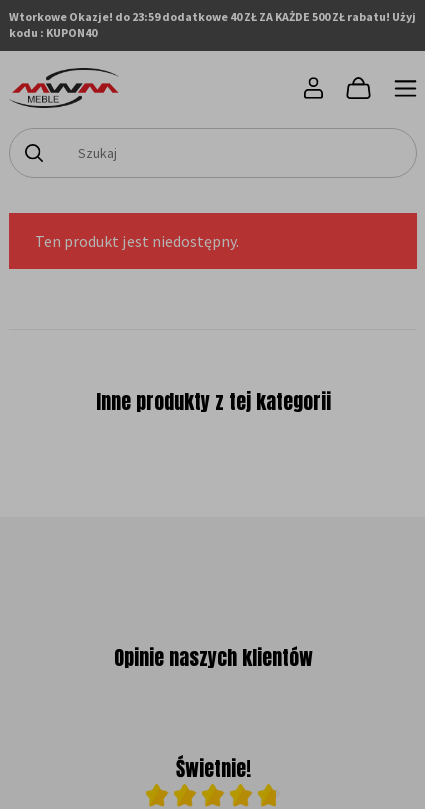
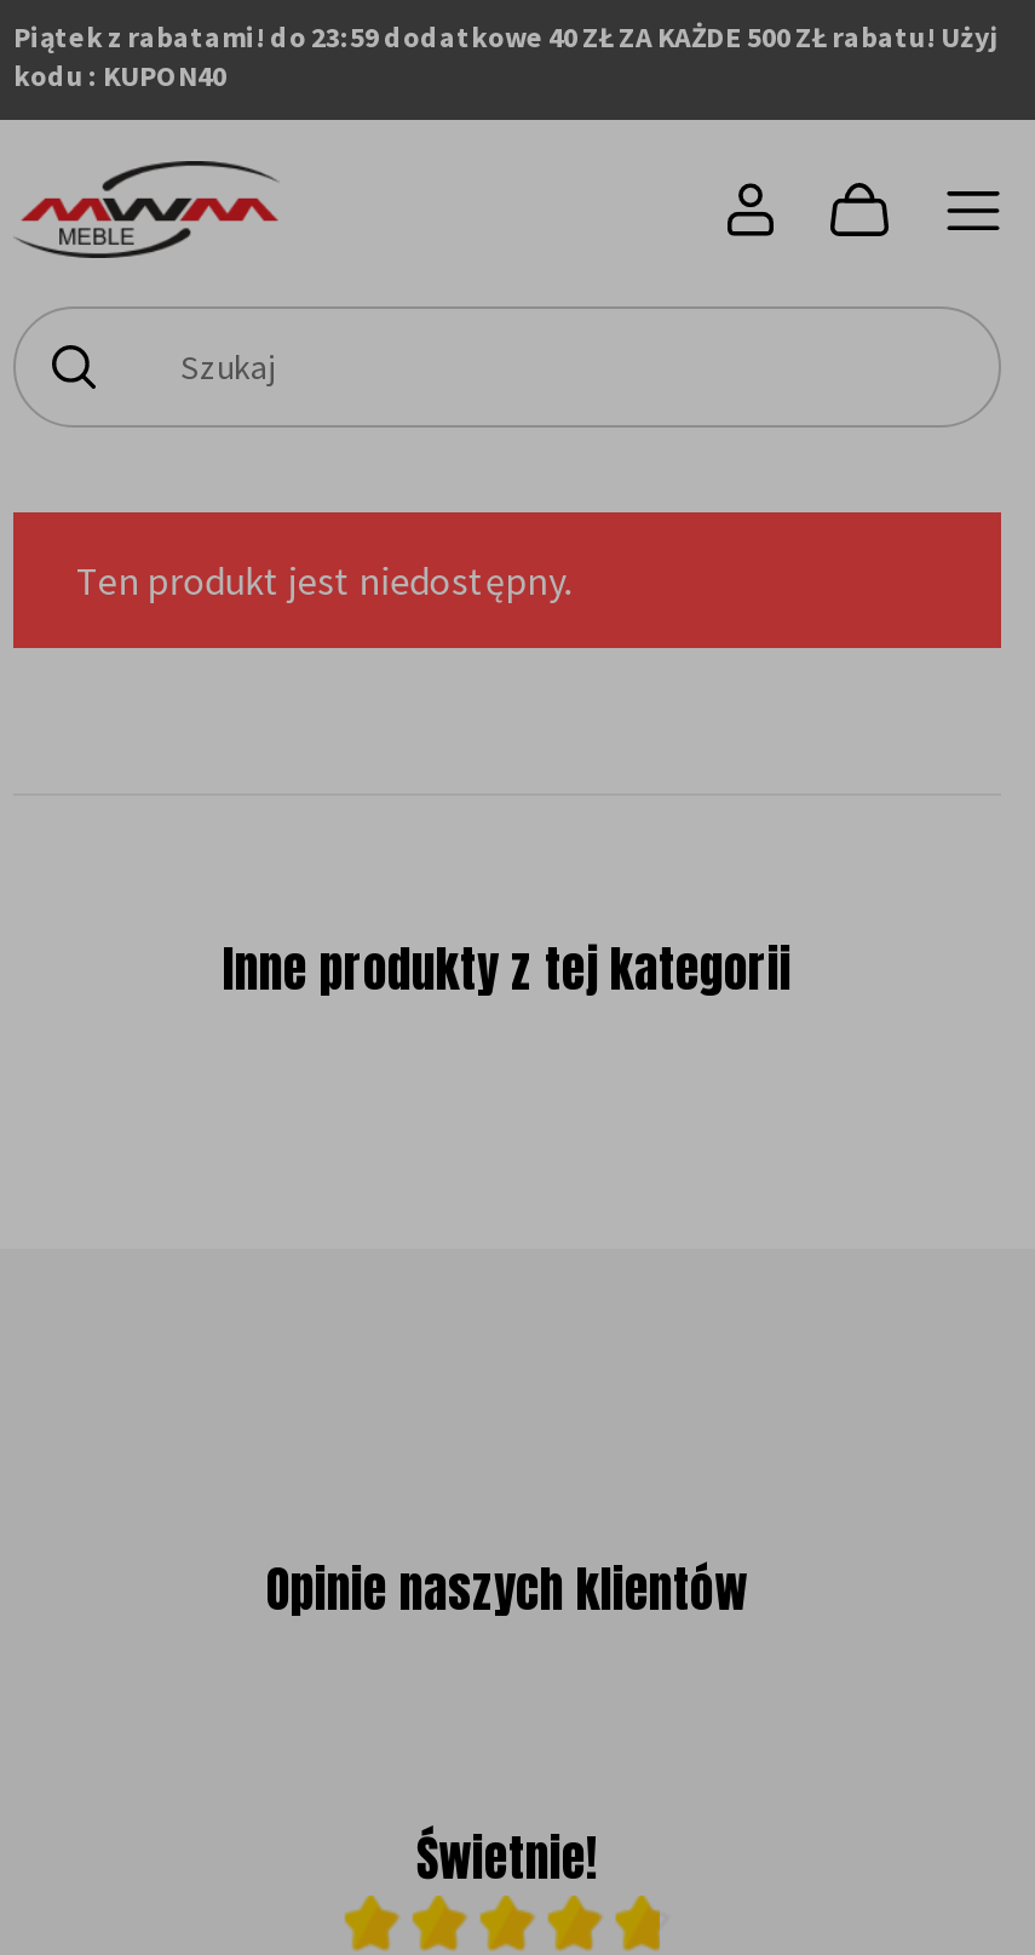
- Wtorkowe Okazje! do 23:59 dodatkowe 40 ZŁ ZA KAŻDE 500 ZŁ rabatu! Użyj
+ Piątek z rabatami! do 23:59 dodatkowe 40 ZŁ ZA KAŻDE 500 ZŁ rabatu! Użyj
